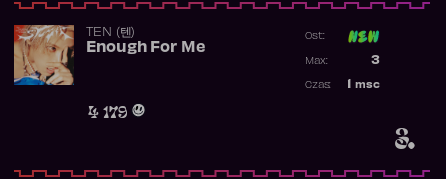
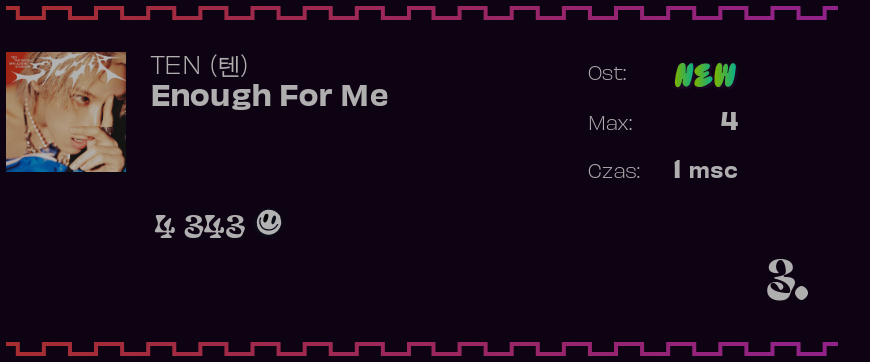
- 3
+ 4

- 4 179
+ 4 343
